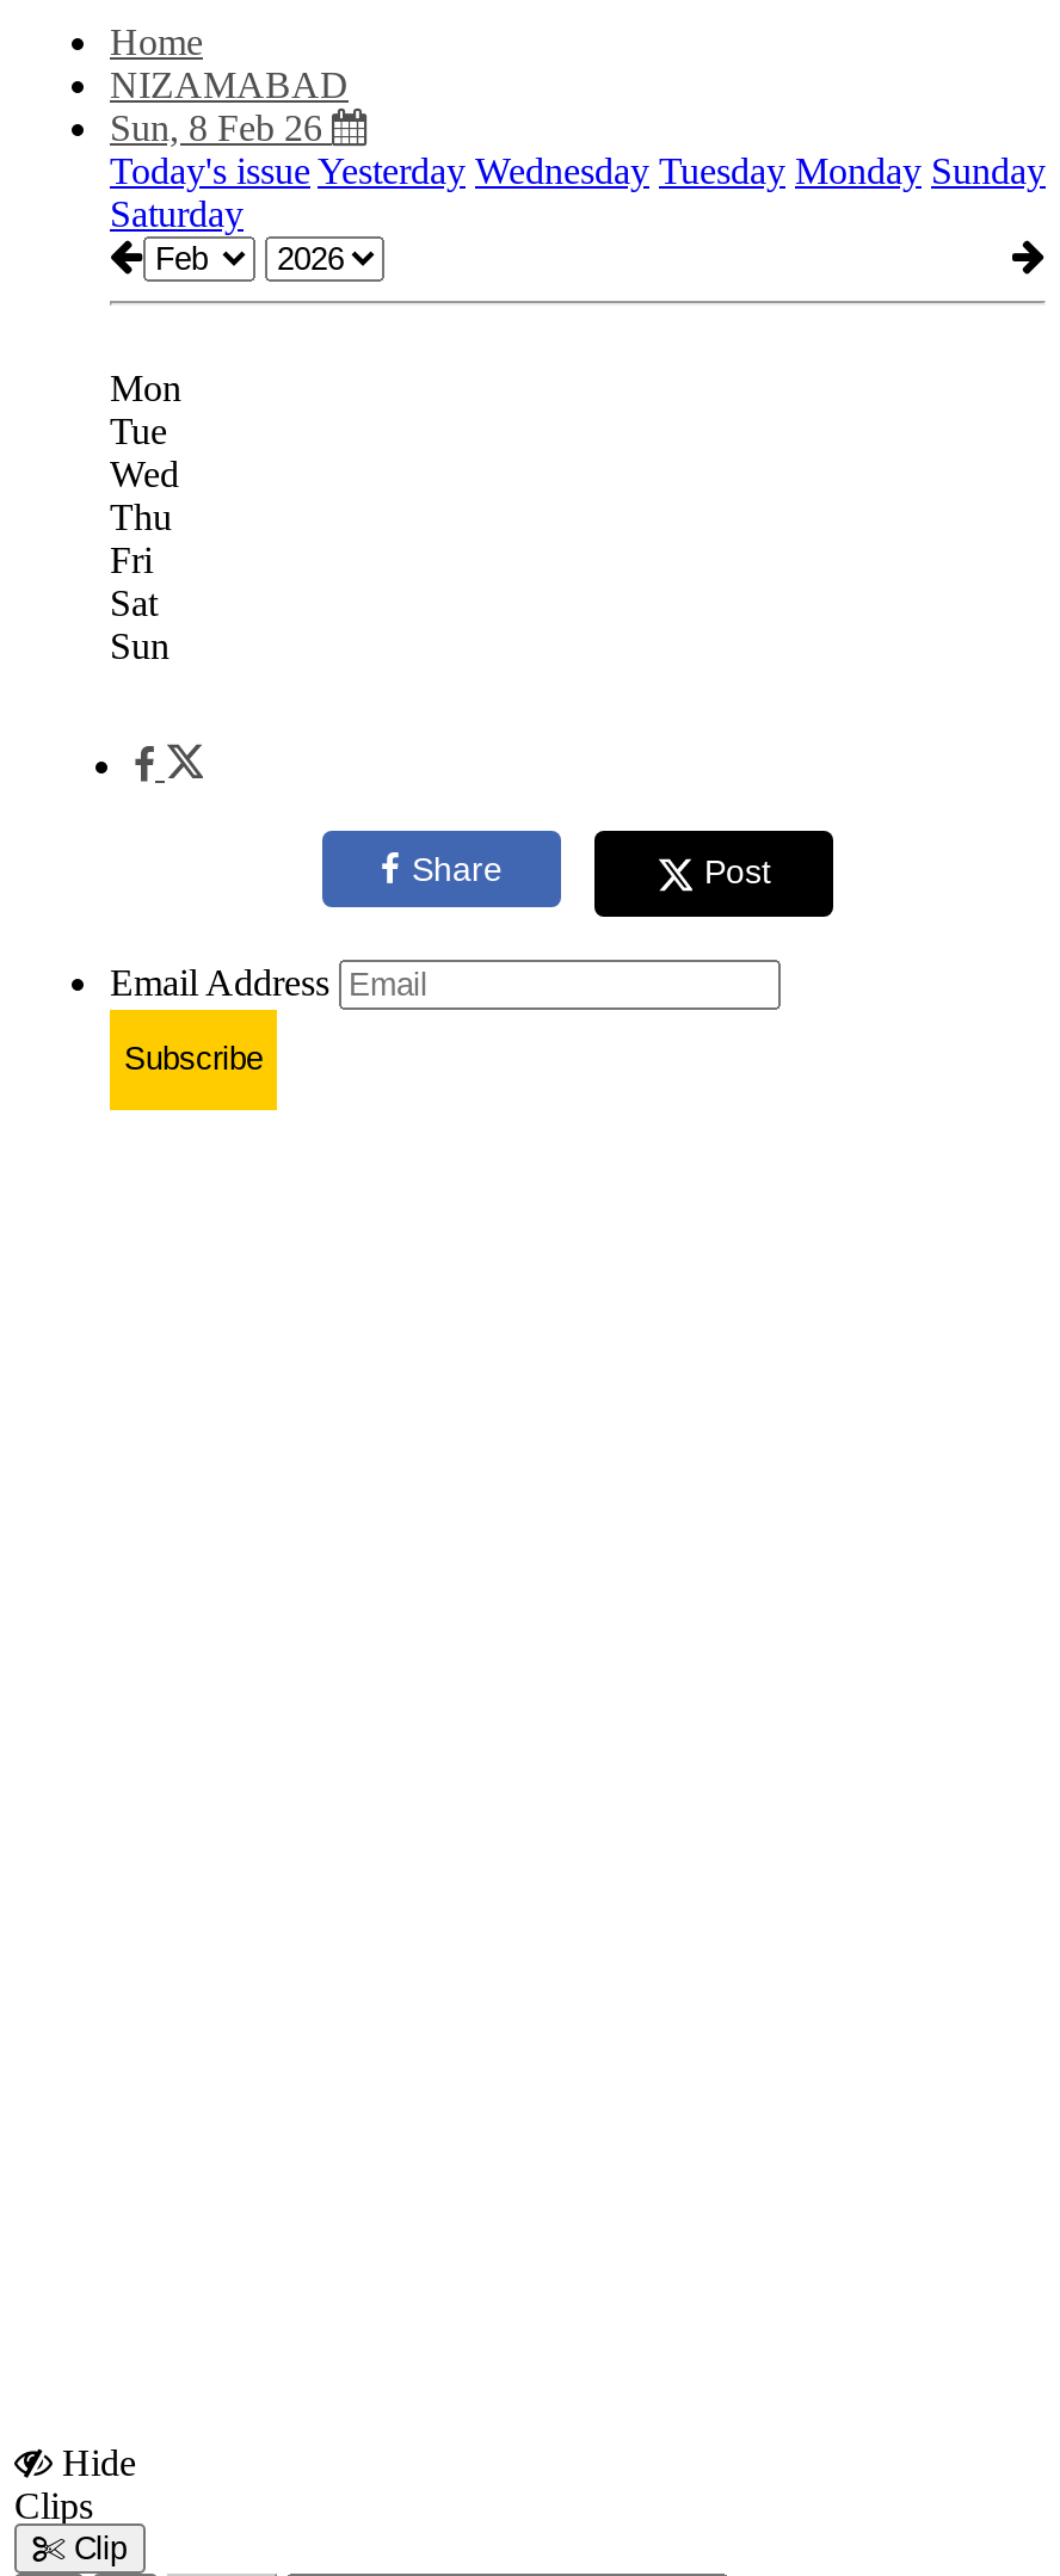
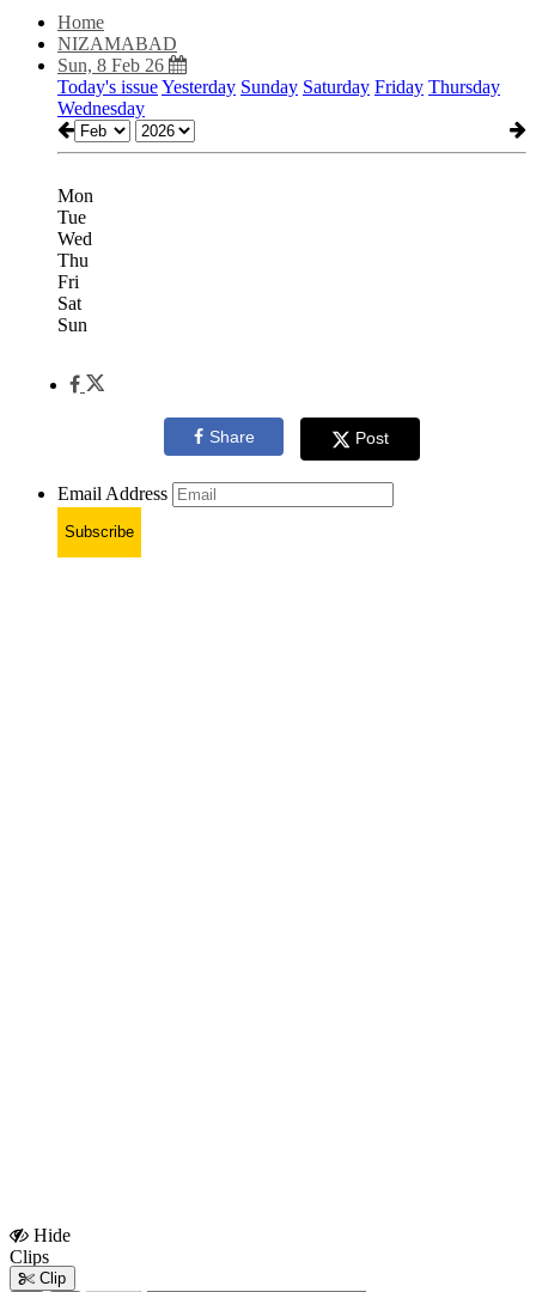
- Today's issue Yesterday Wednesday Tuesday Monday Sunday
- Saturday
+ Today's issue Yesterday Sunday Saturday Friday Thursday
+ Wednesday
